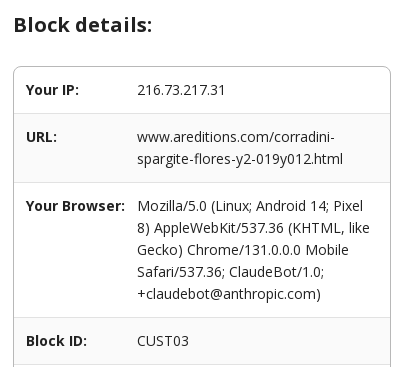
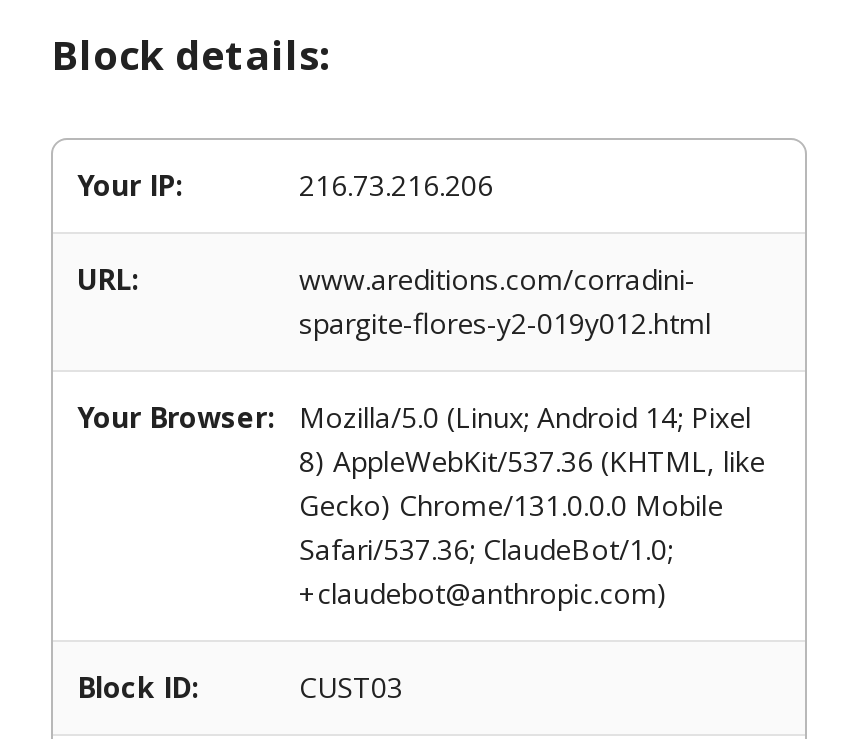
- 216.73.217.31
+ 216.73.216.206
